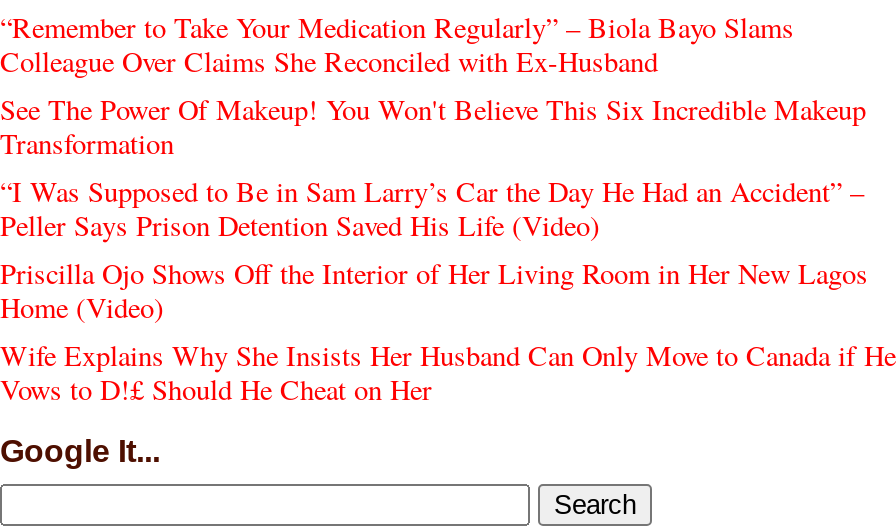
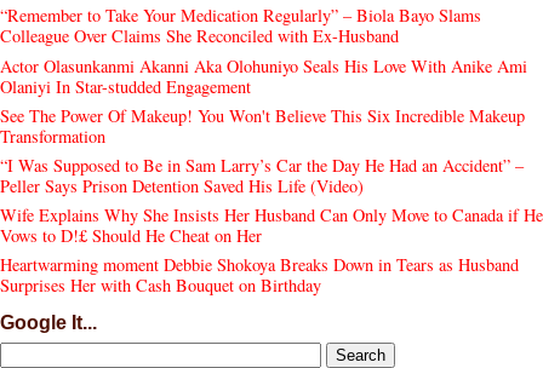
+ Actor Olasunkanmi Akanni Aka Olohuniyo Seals His Love With Anike Ami
+ Olaniyi In Star-studded Engagement

- Priscilla Ojo Shows Off the Interior of Her Living Room in Her New Lagos
- Home (Video)

+ Heartwarming moment Debbie Shokoya Breaks Down in Tears as Husband
+ Surprises Her with Cash Bouquet on Birthday
